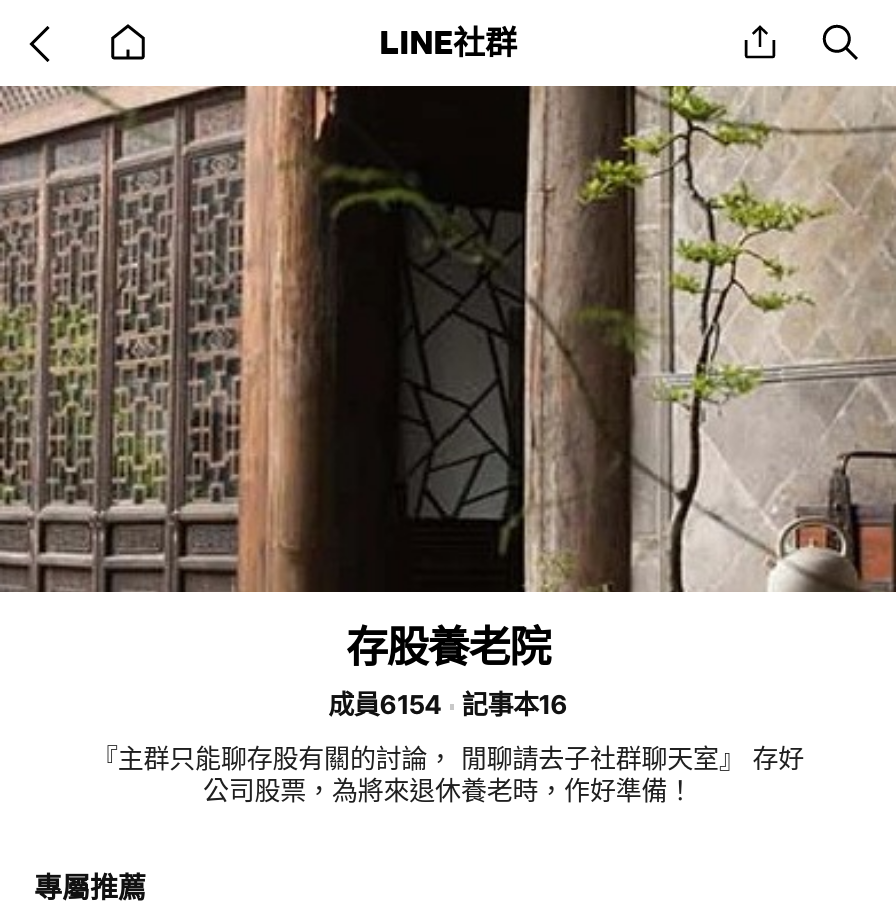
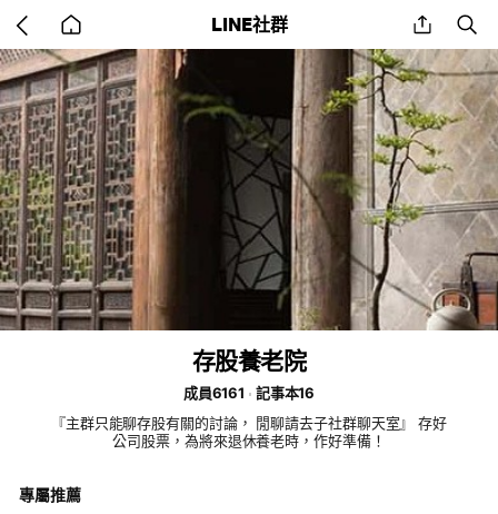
- 成員6154 記事本16
+ 成員6161 記事本16
